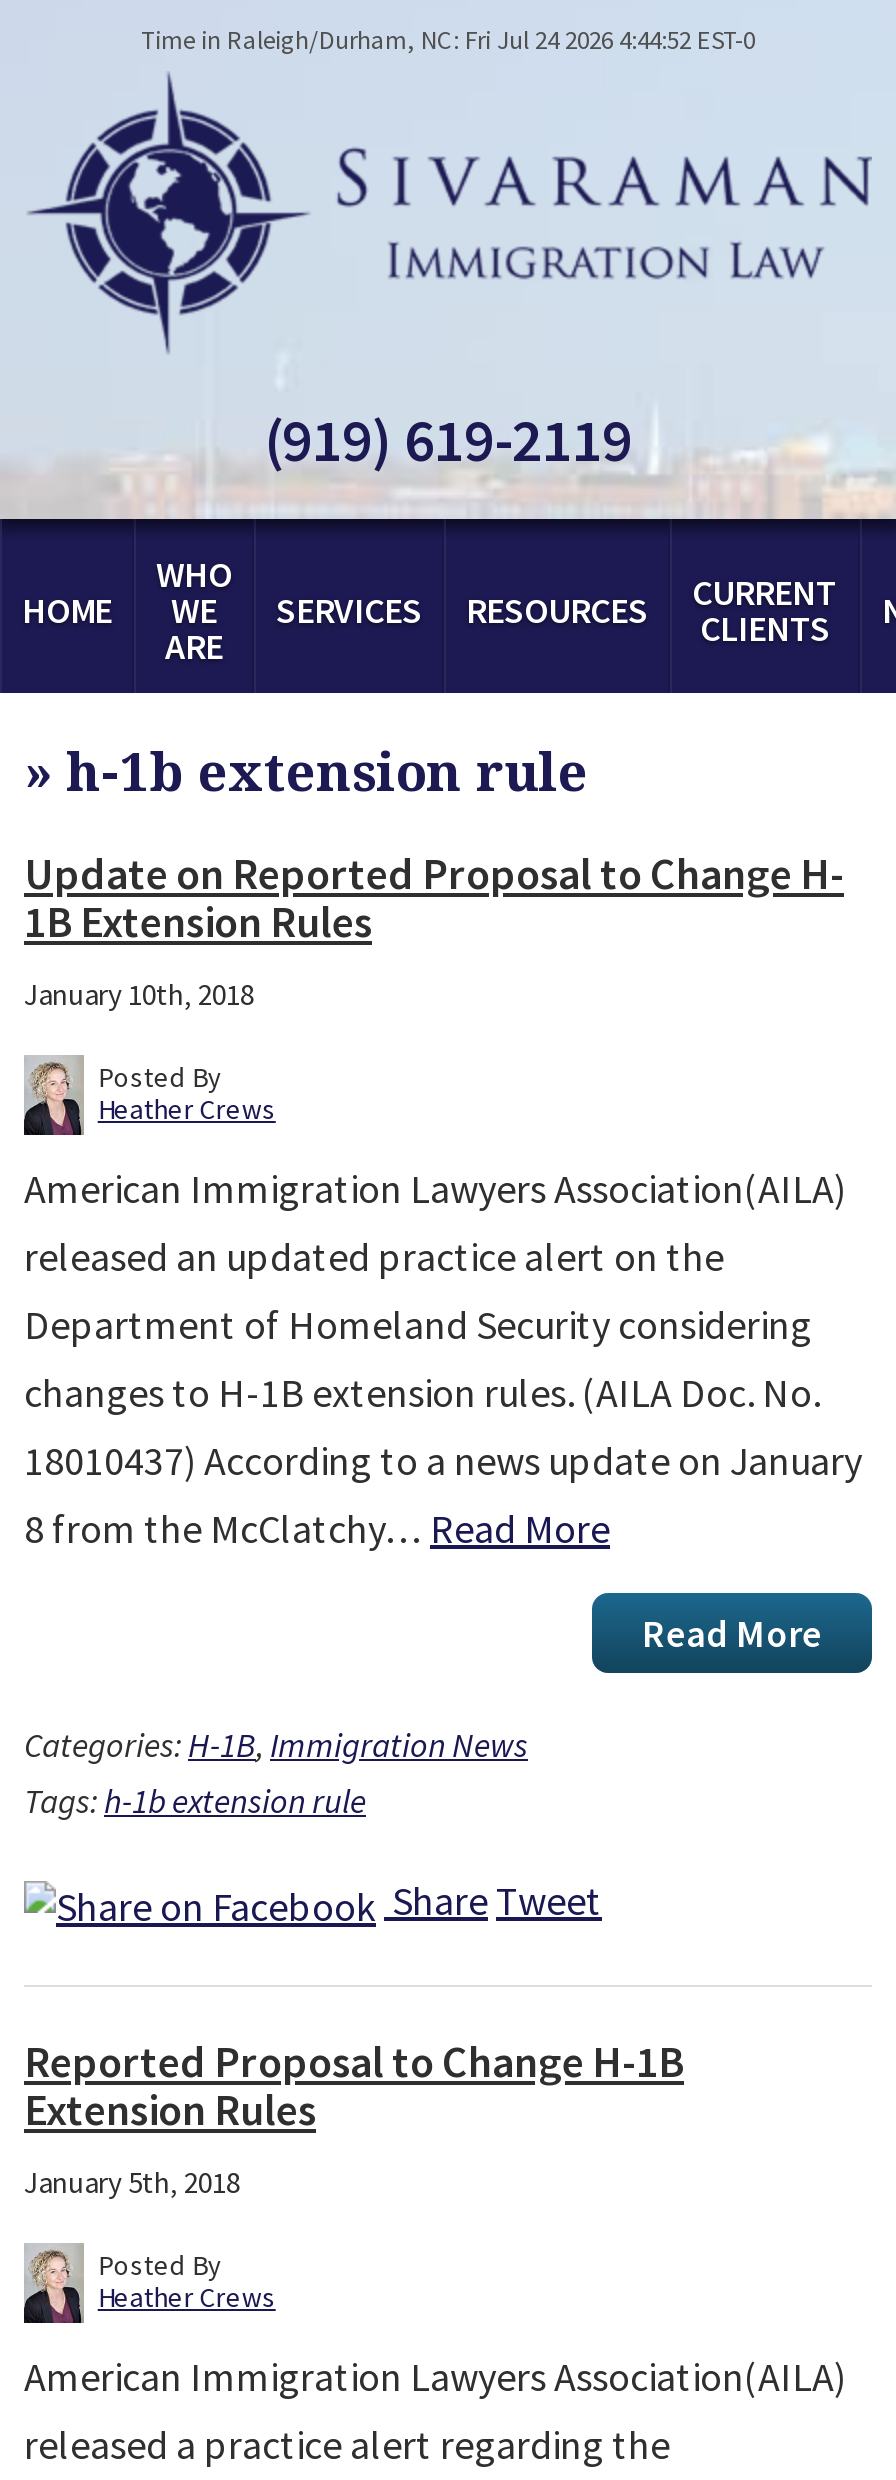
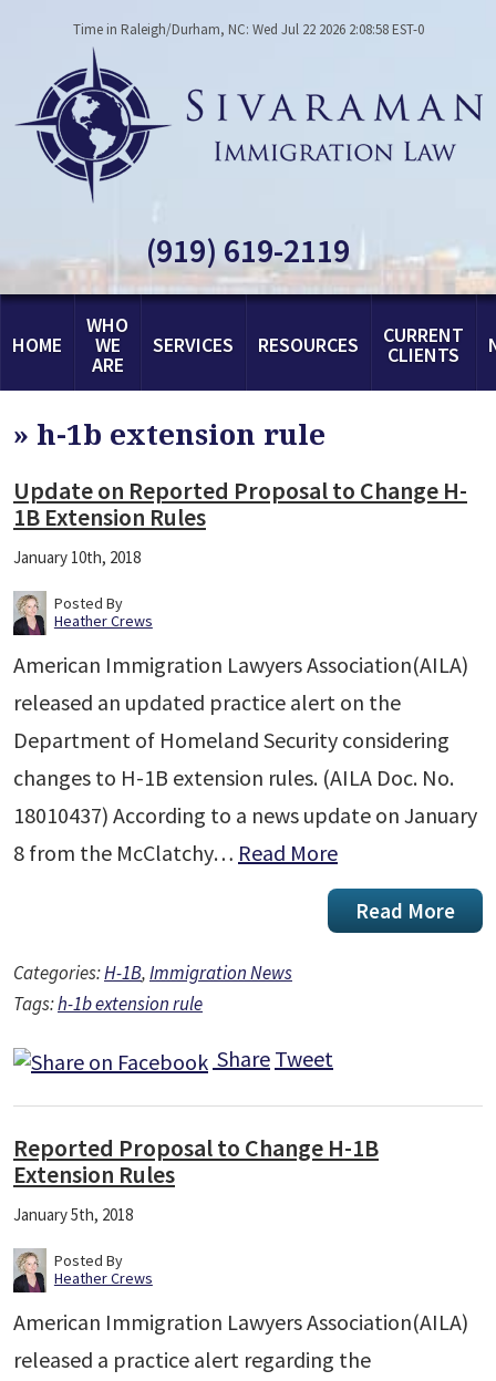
- Time in Raleigh/Durham, NC: Fri Jul 24 2026 4:44:52 EST-0
+ Time in Raleigh/Durham, NC: Wed Jul 22 2026 2:08:58 EST-0
